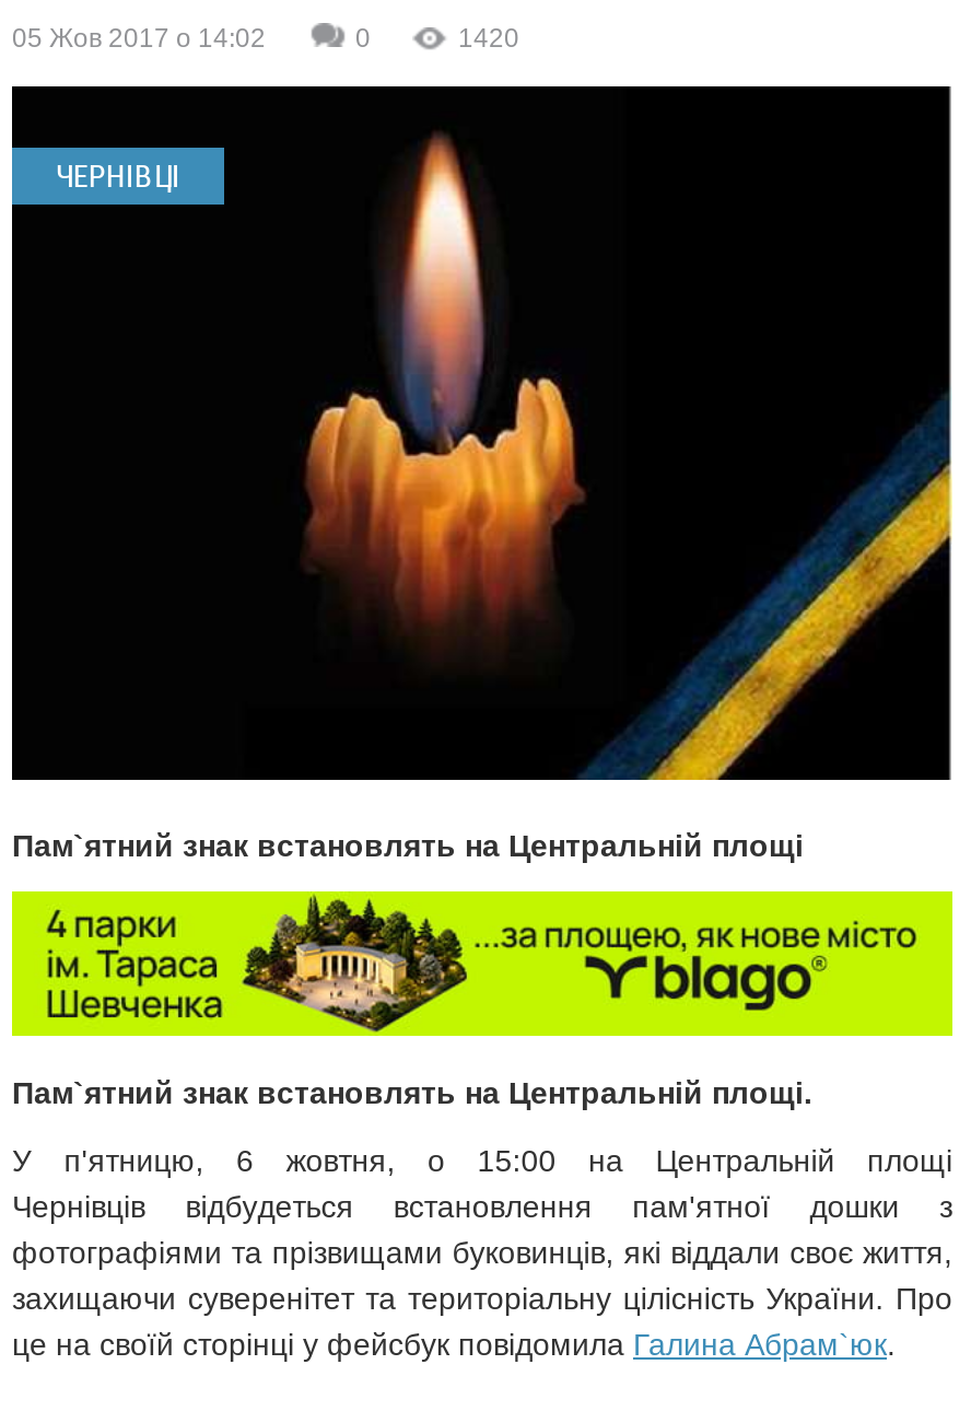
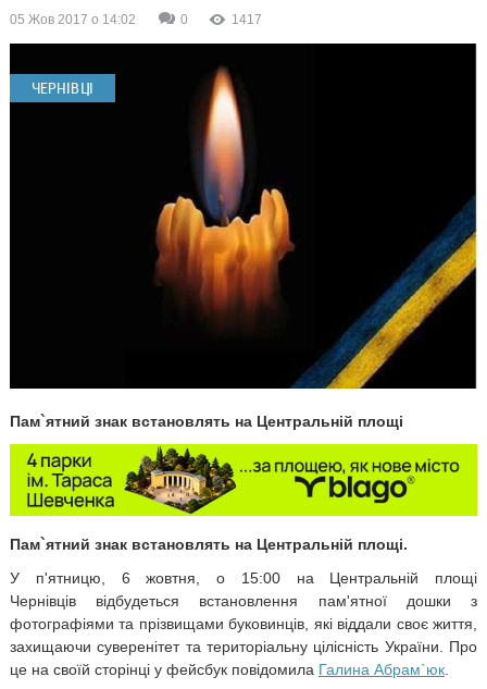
- 1420
+ 1417
